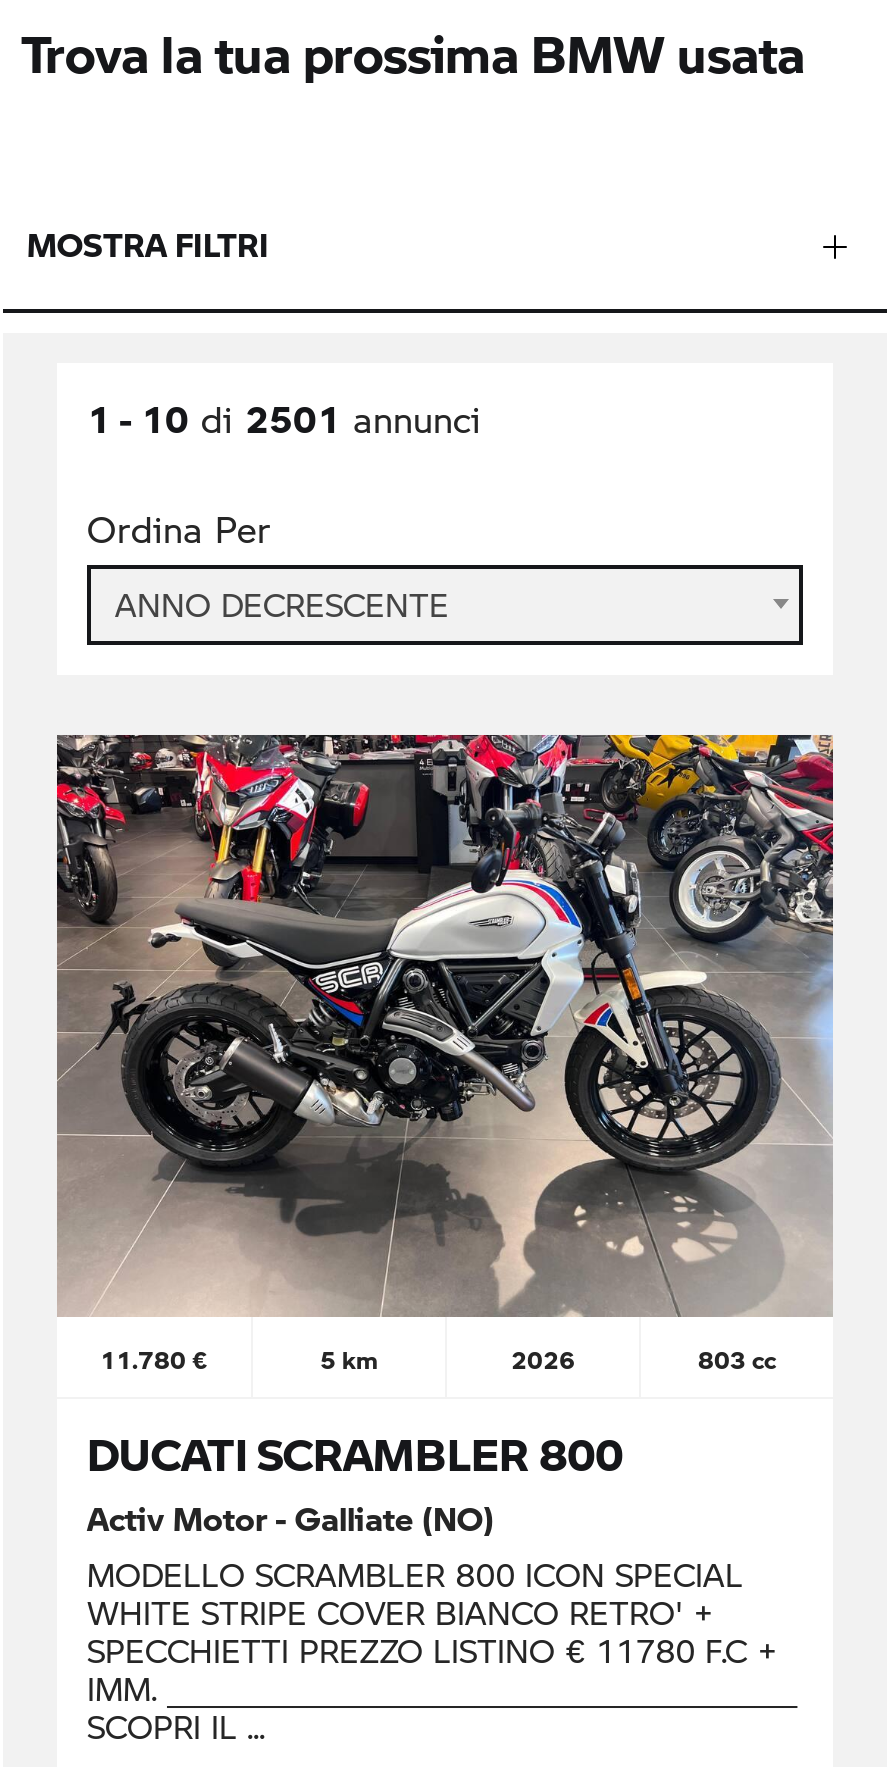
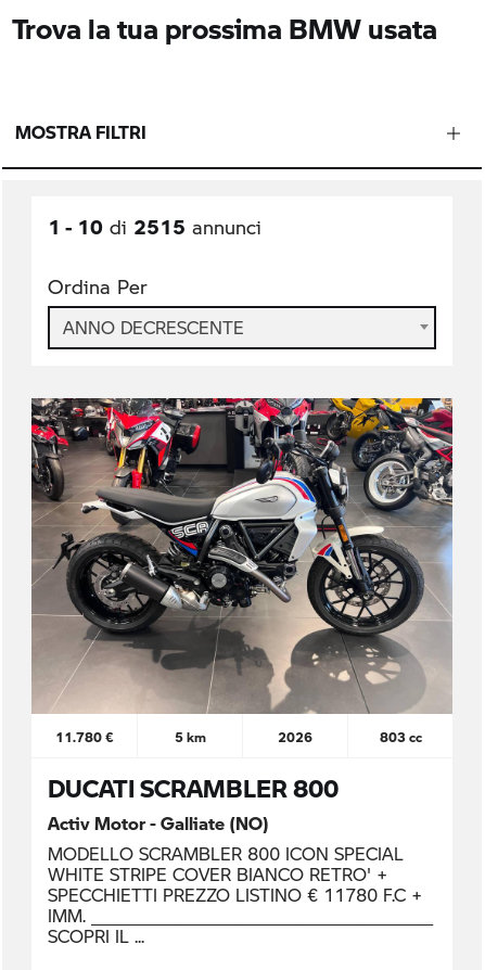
- 1 - 10 di 2501 annunci
+ 1 - 10 di 2515 annunci
